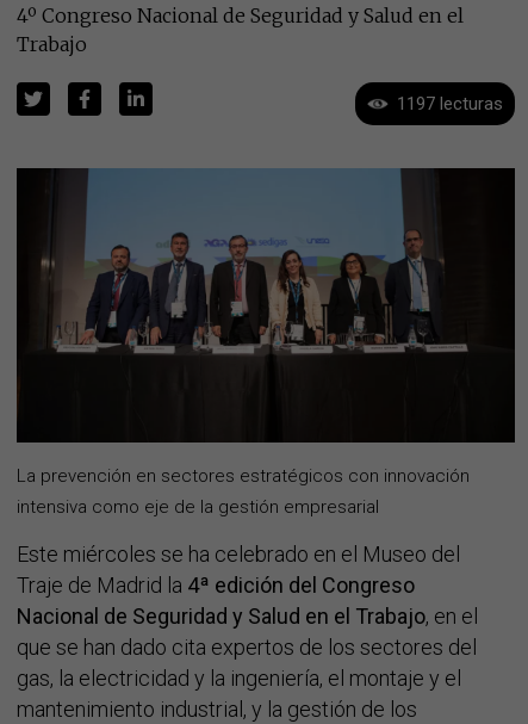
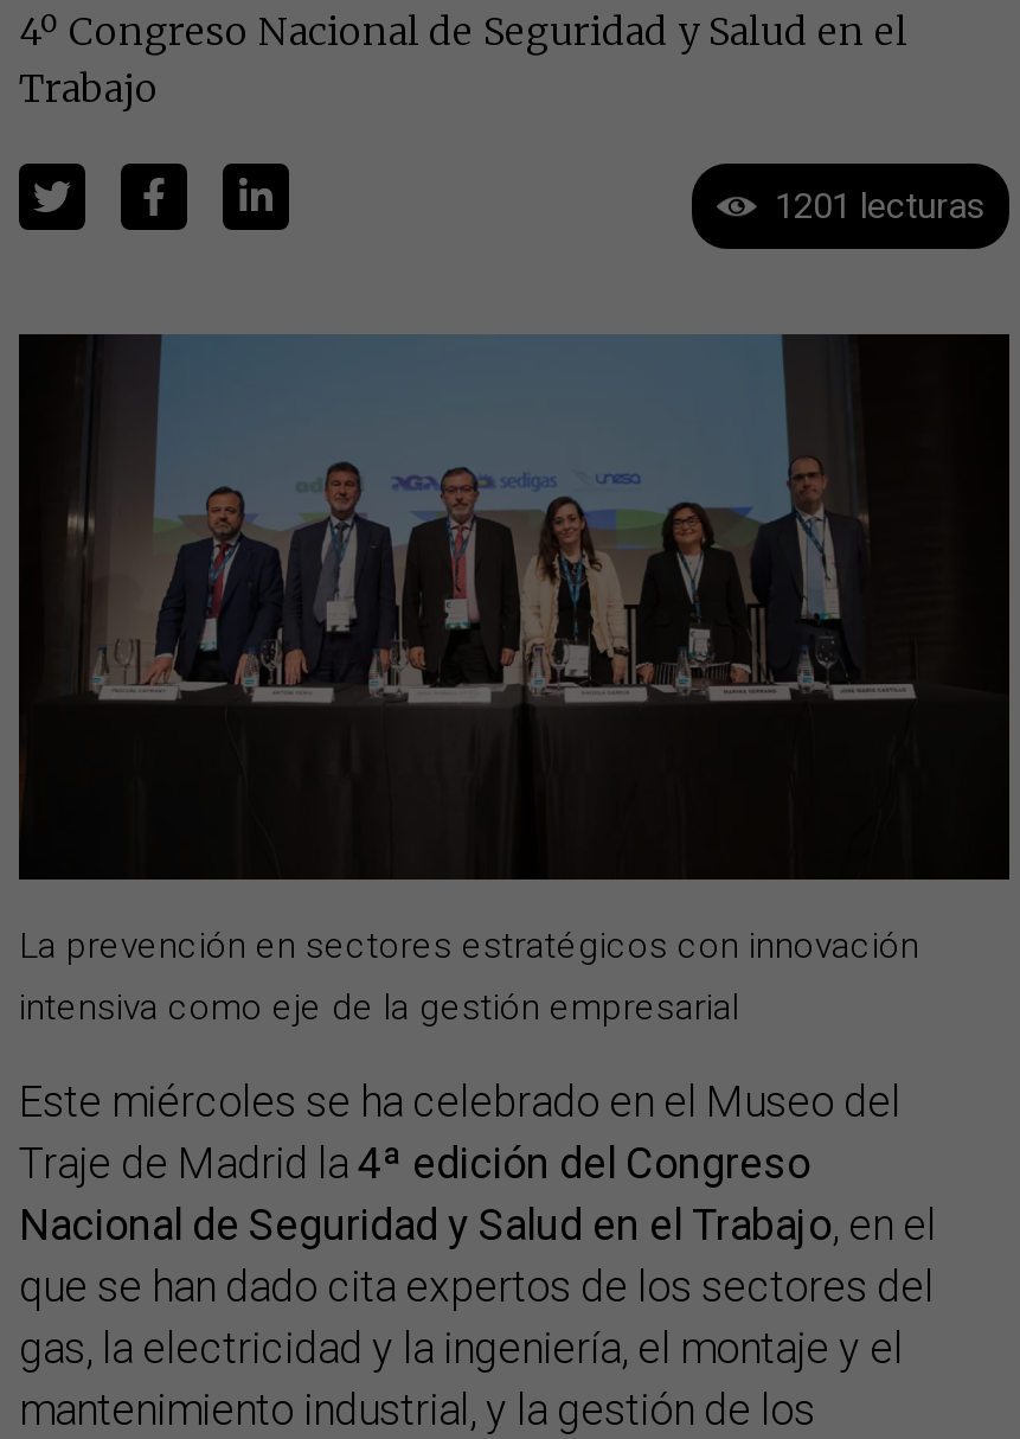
- 1197 lecturas
+ 1201 lecturas
